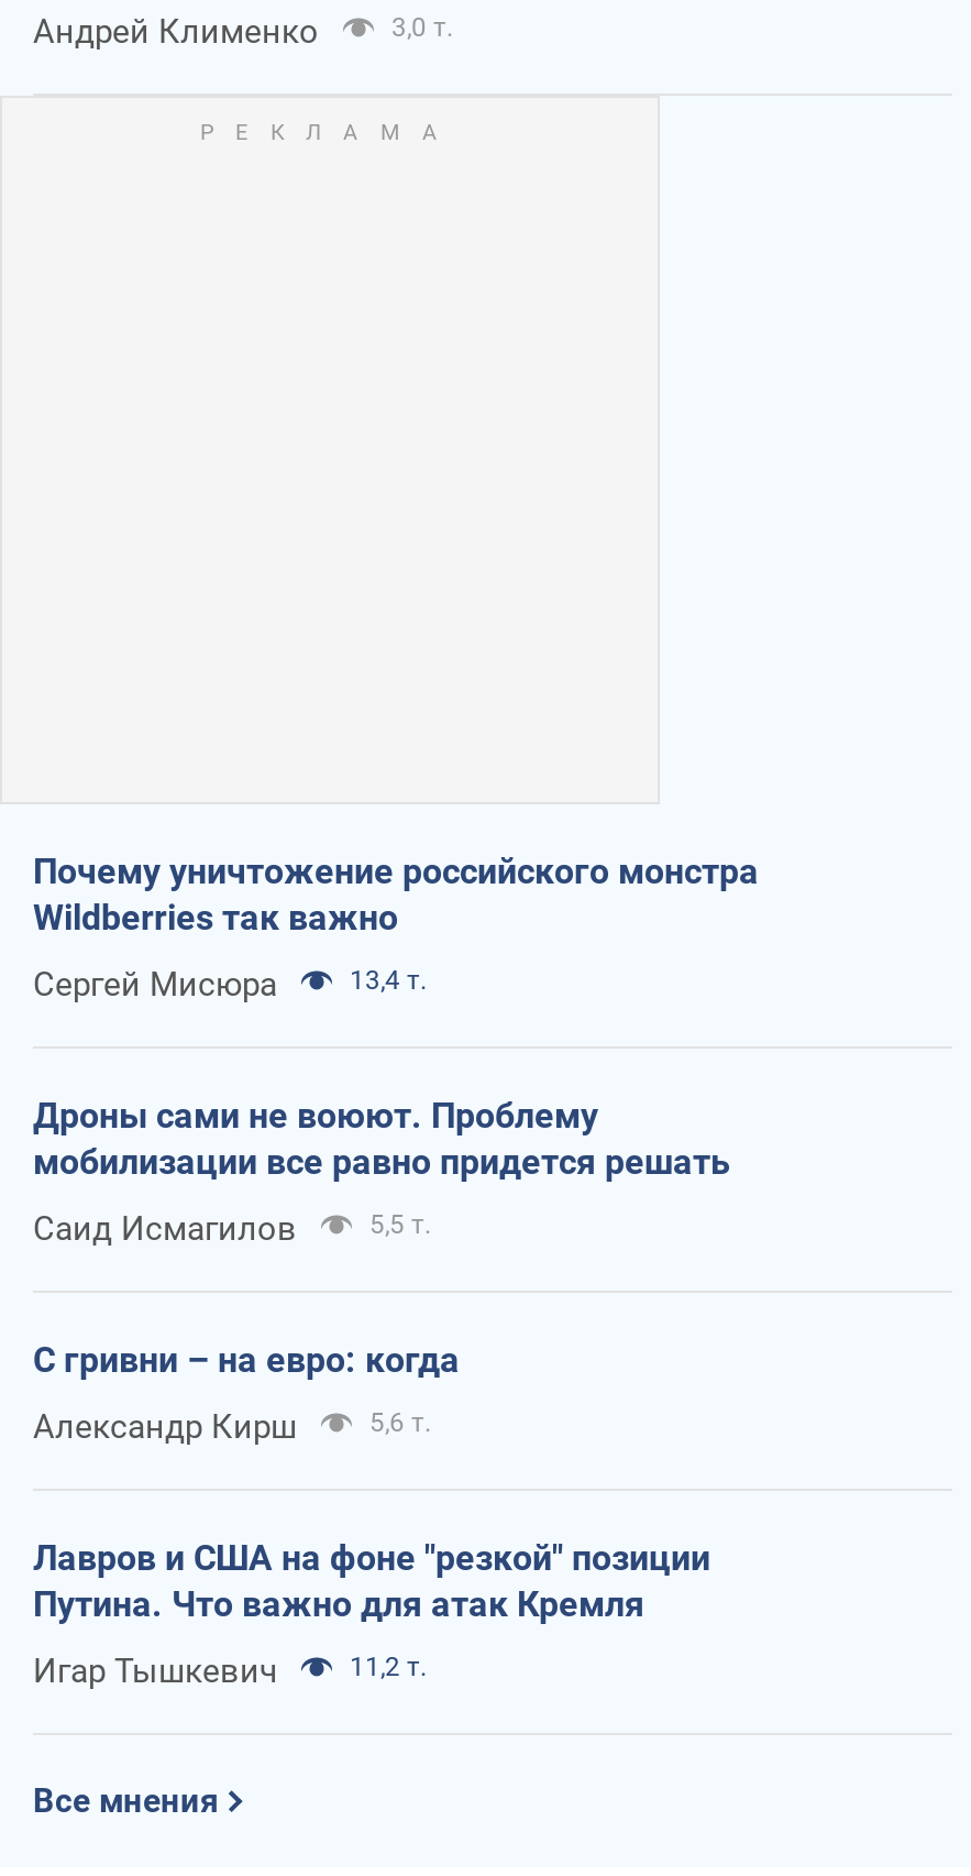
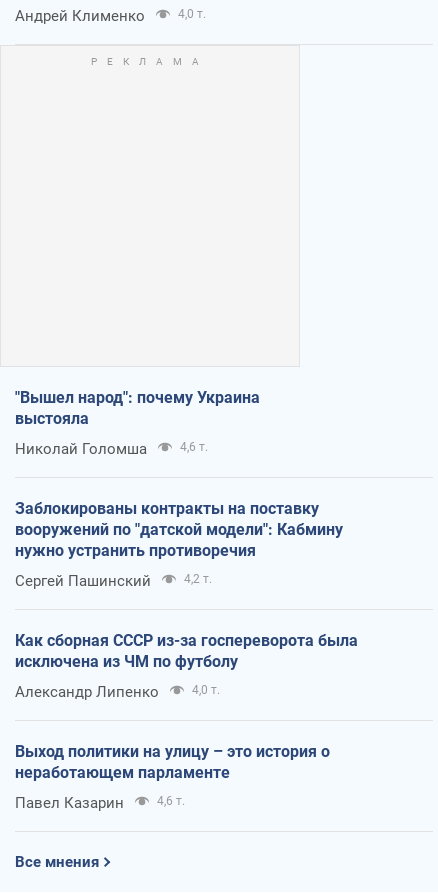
- 3,0 т.
+ 4,0 т.

- Почему уничтожение российского монстра
- Wildberries так важно
+ "Вышел народ": почему Украина
+ выстояла

- Сергей Мисюра
- 13,4 т.
+ Николай Голомша
+ 4,6 т.

- Дроны сами не воюют. Проблему
- мобилизации все равно придется решать
+ Заблокированы контракты на поставку
+ вооружений по "датской модели": Кабмину
+ нужно устранить противоречия

- Саид Исмагилов
- 5,5 т.
+ Сергей Пашинский
+ 4,2 т.

- С гривни – на евро: когда
+ Как сборная СССР из-за госпереворота была
+ исключена из ЧМ по футболу

- Александр Кирш
- 5,6 т.
+ Александр Липенко
+ 4,0 т.

- Лавров и США на фоне "резкой" позиции
- Путина. Что важно для атак Кремля
+ Выход политики на улицу – это история о
+ неработающем парламенте

- Игар Тышкевич
- 11,2 т.
+ Павел Казарин
+ 4,6 т.
